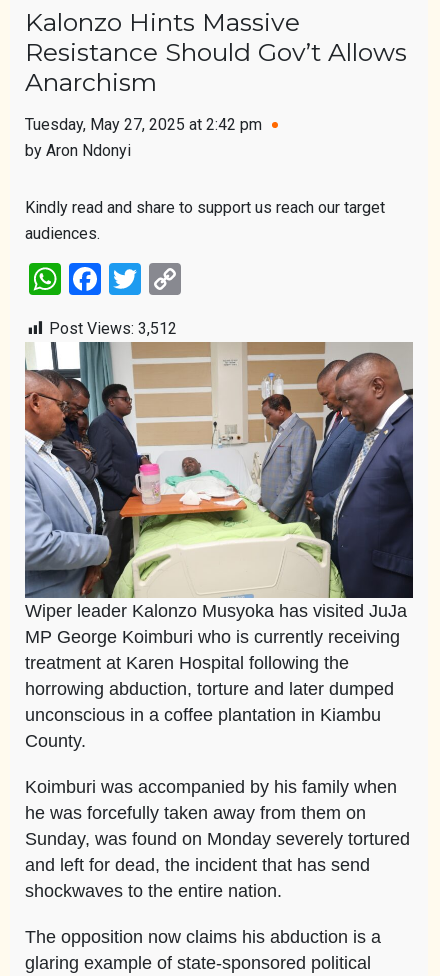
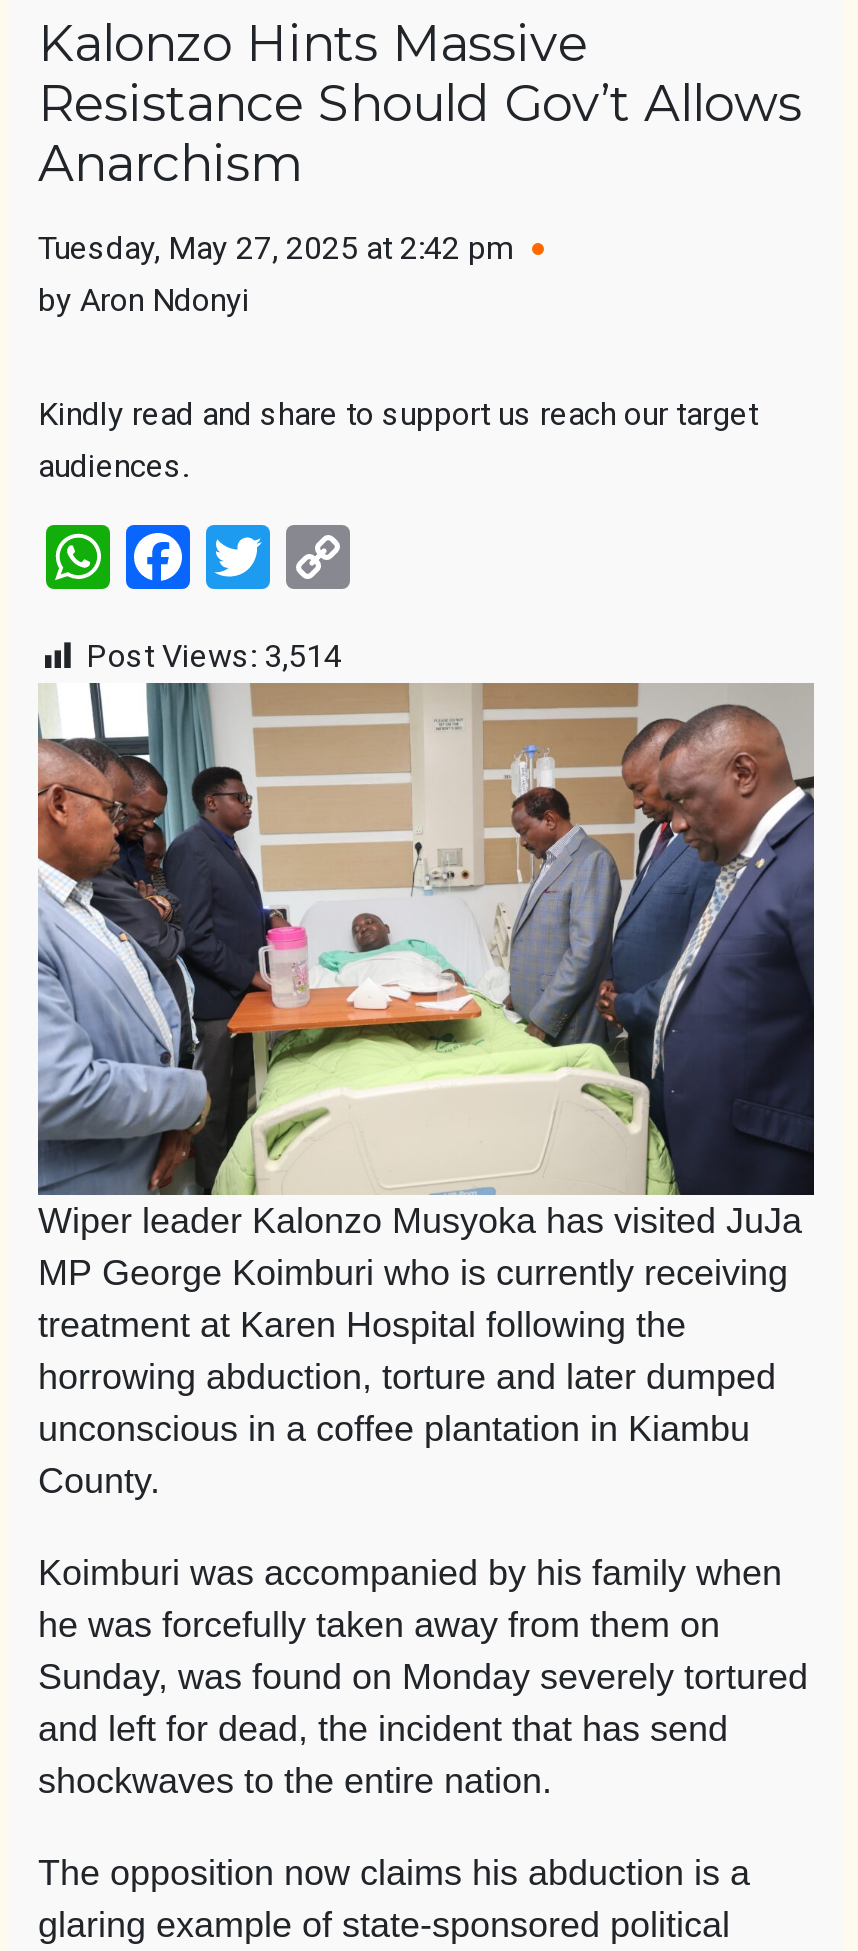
- Post Views: 3,512
+ Post Views: 3,514
